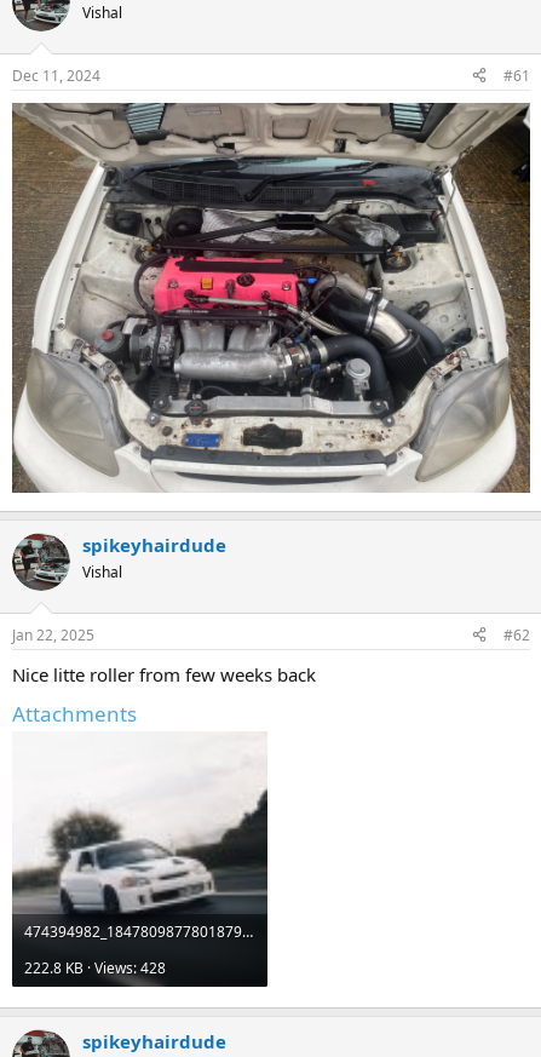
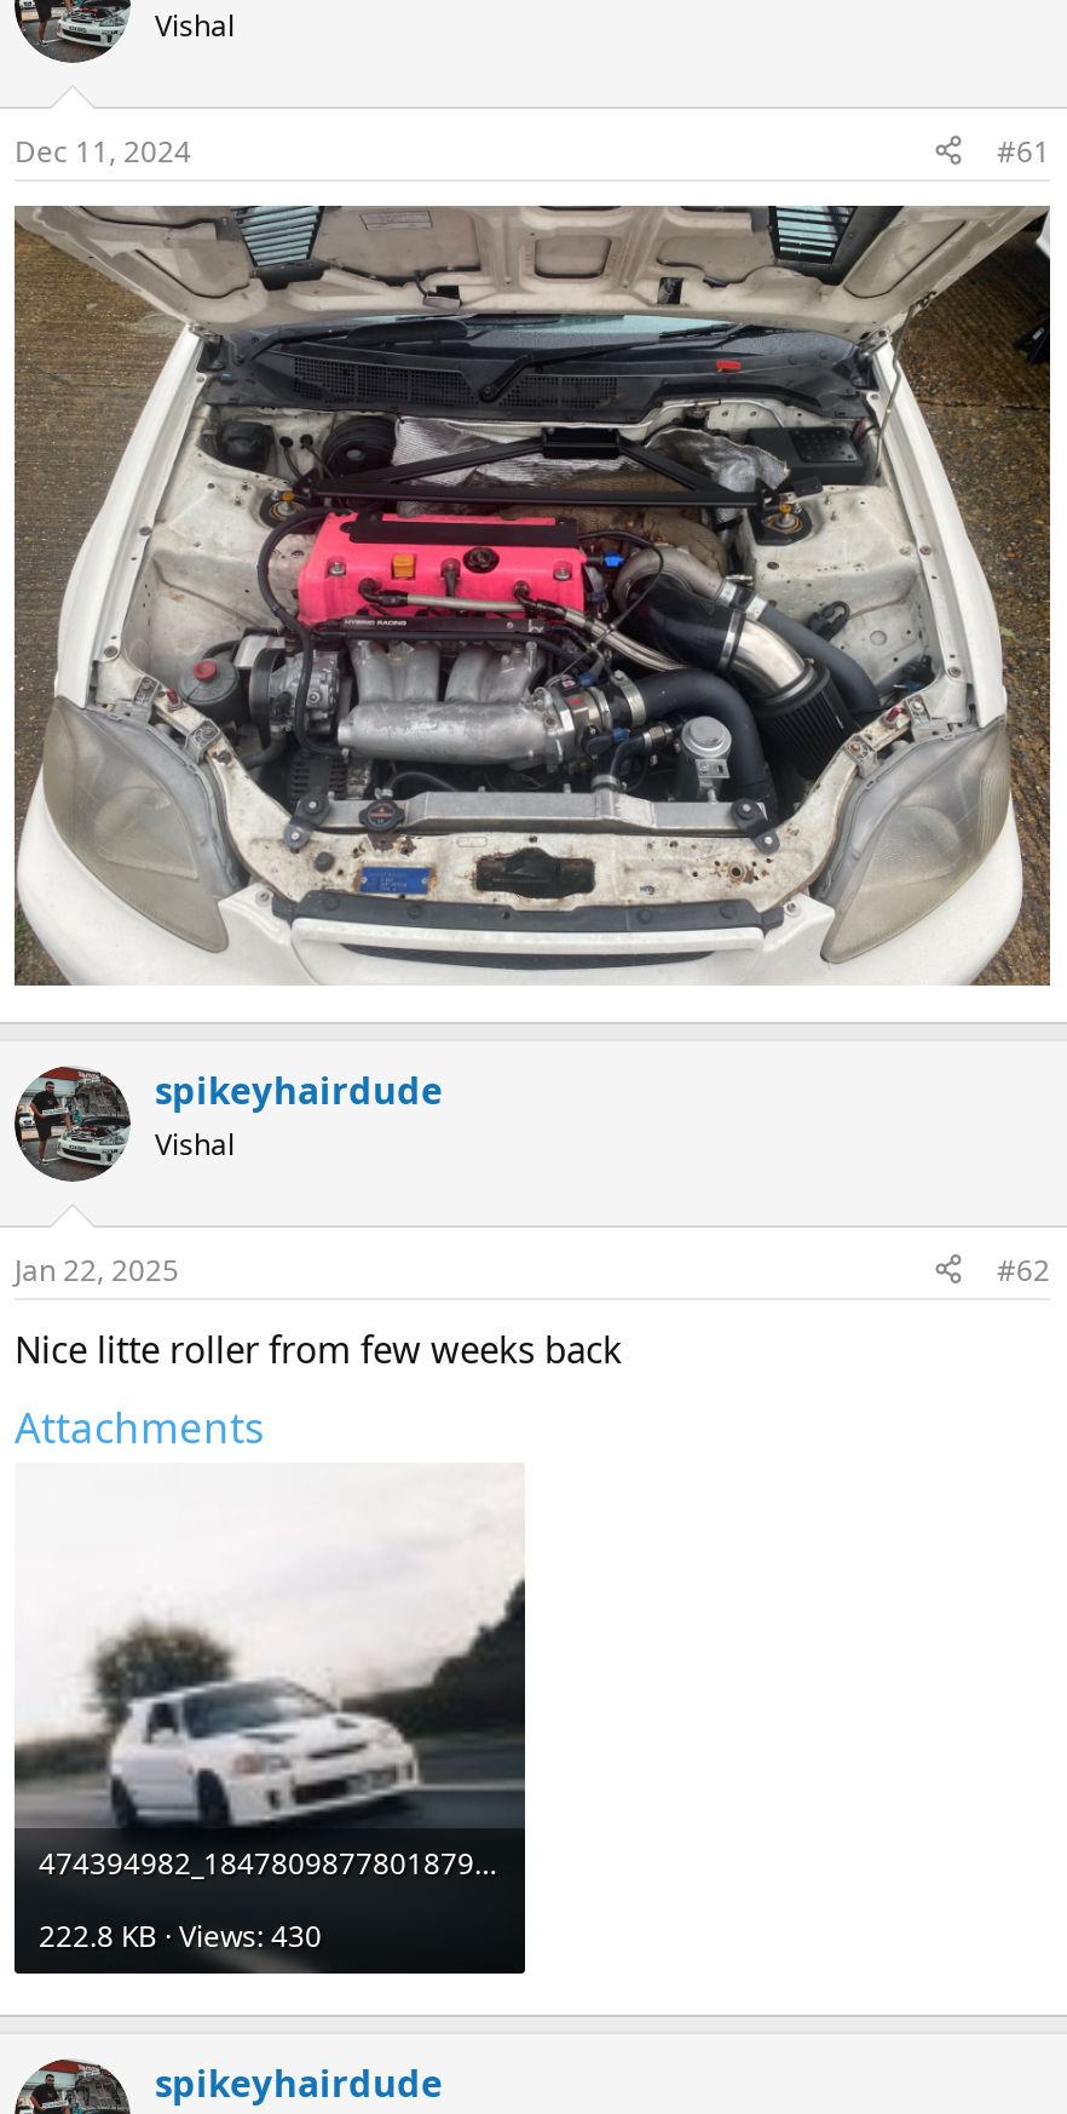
- 222.8 KB · Views: 428
+ 222.8 KB · Views: 430
